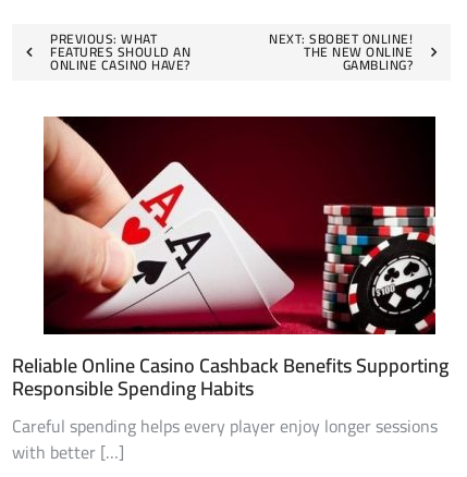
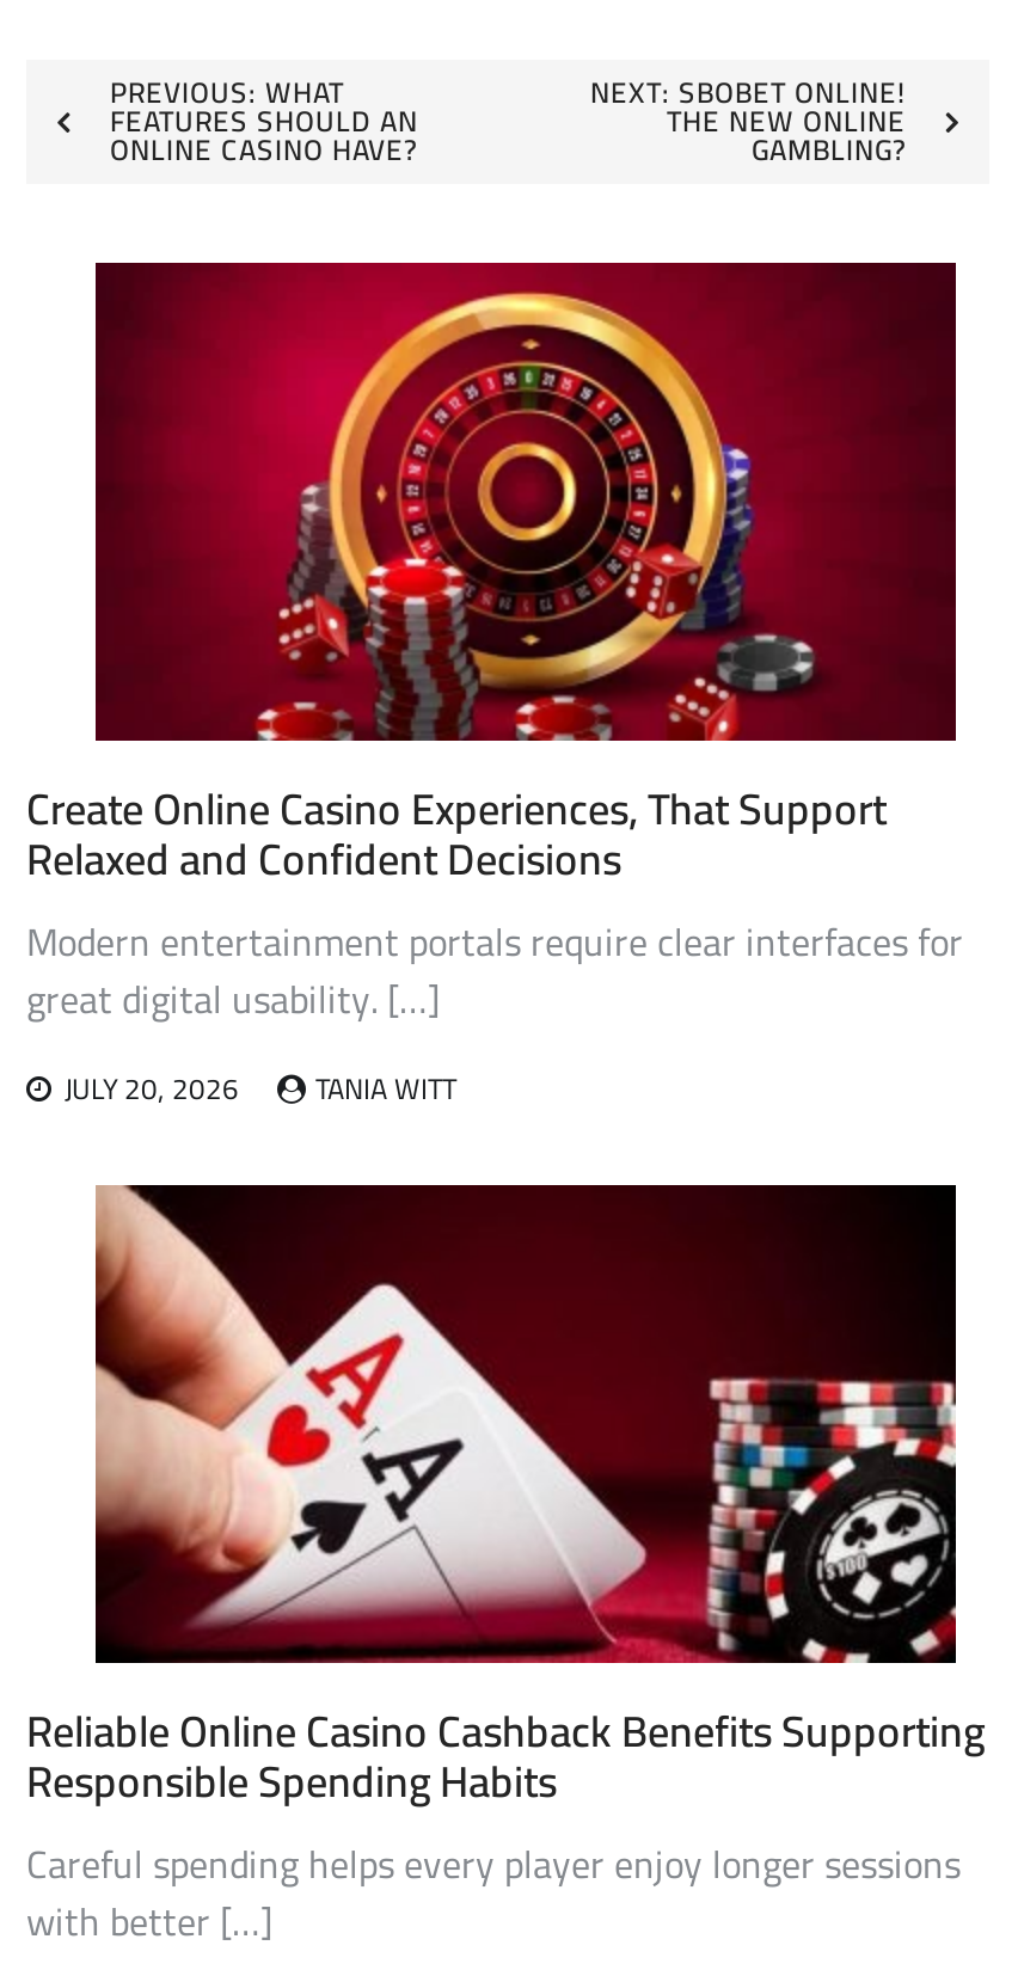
+ [image]
+ Create Online Casino Experiences, That Support
+ Relaxed and Confident Decisions
+ Modern entertainment portals require clear interfaces for
+ great digital usability. […]
+ JULY 20, 2026
+ TANIA WITT
